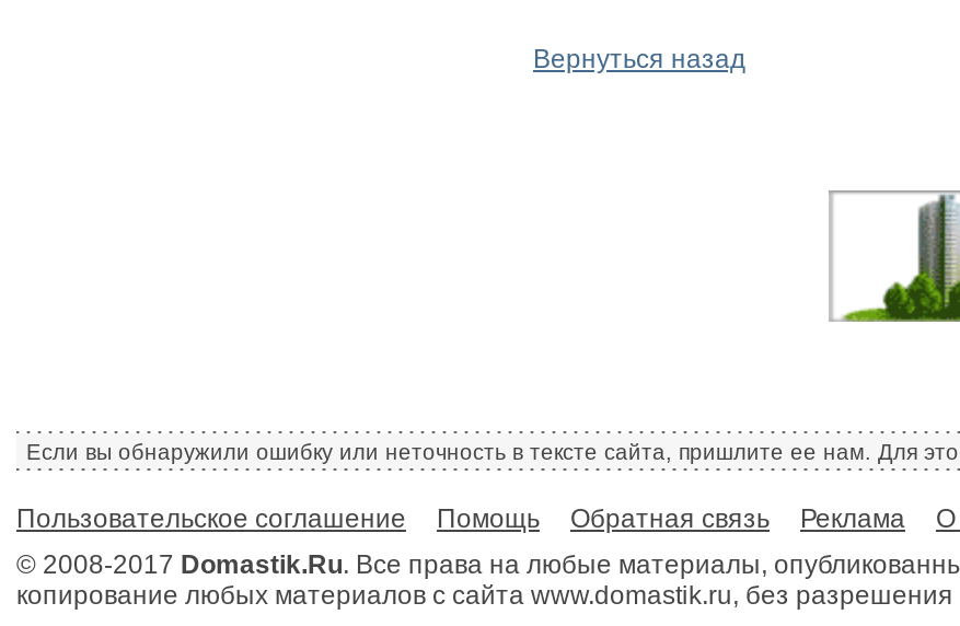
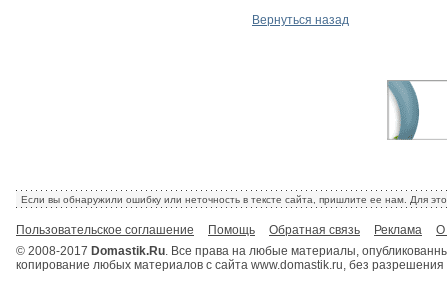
- [image]
+ [image]
